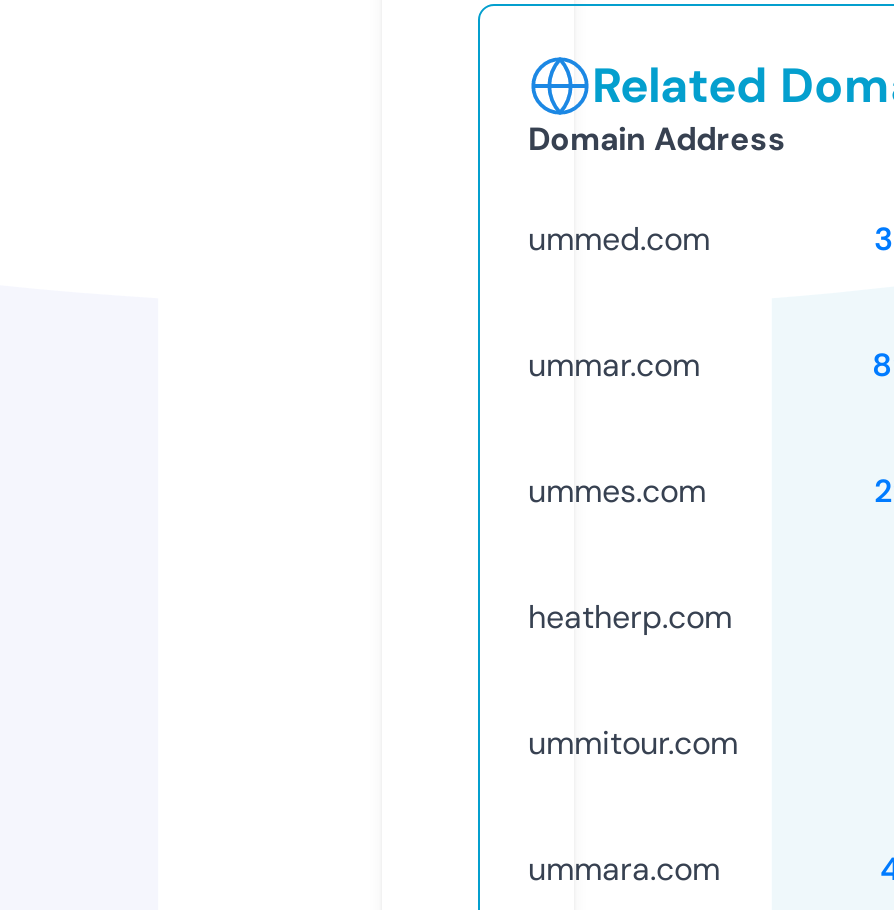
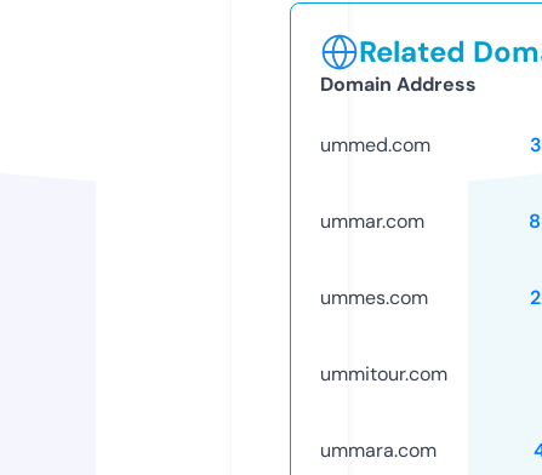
- heatherp.com
